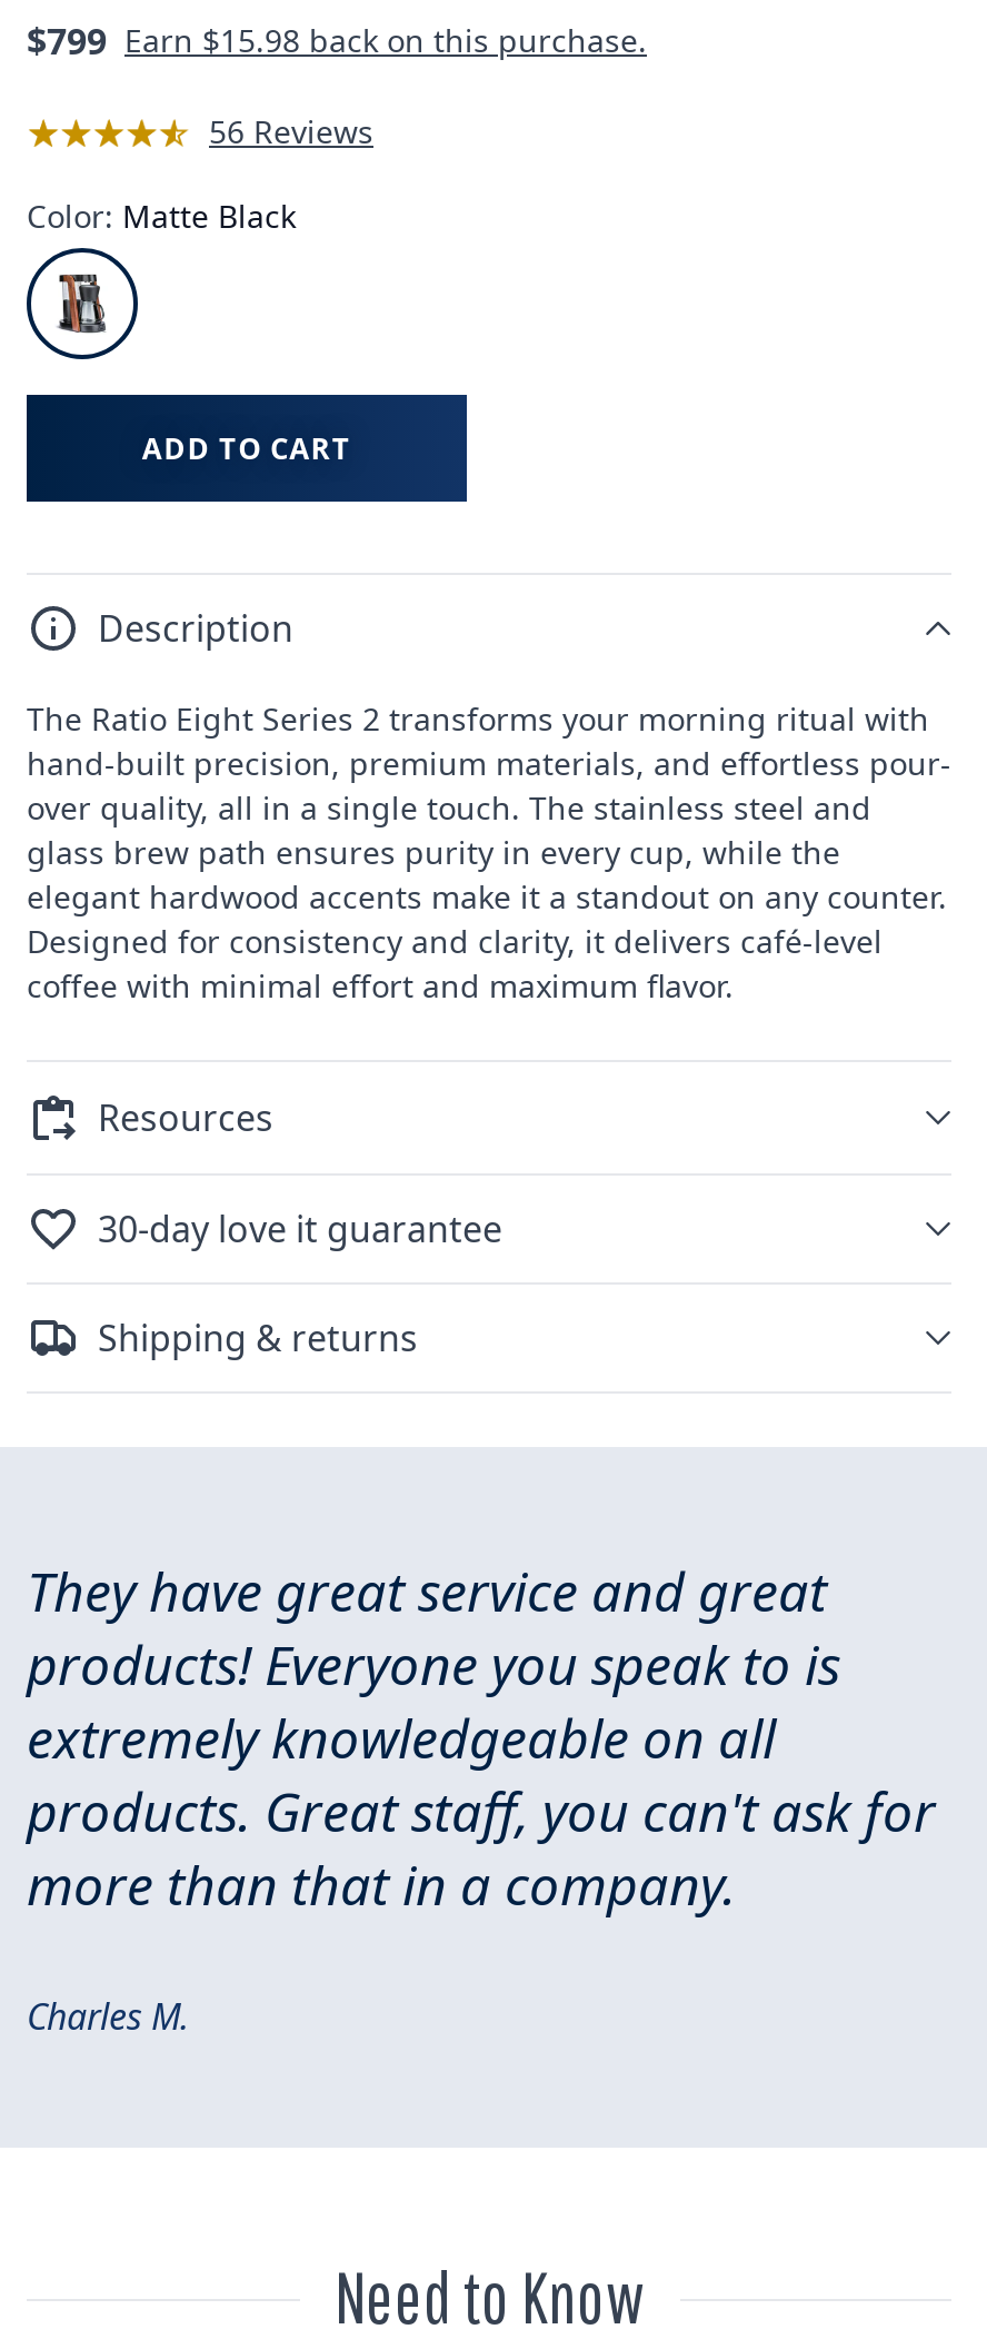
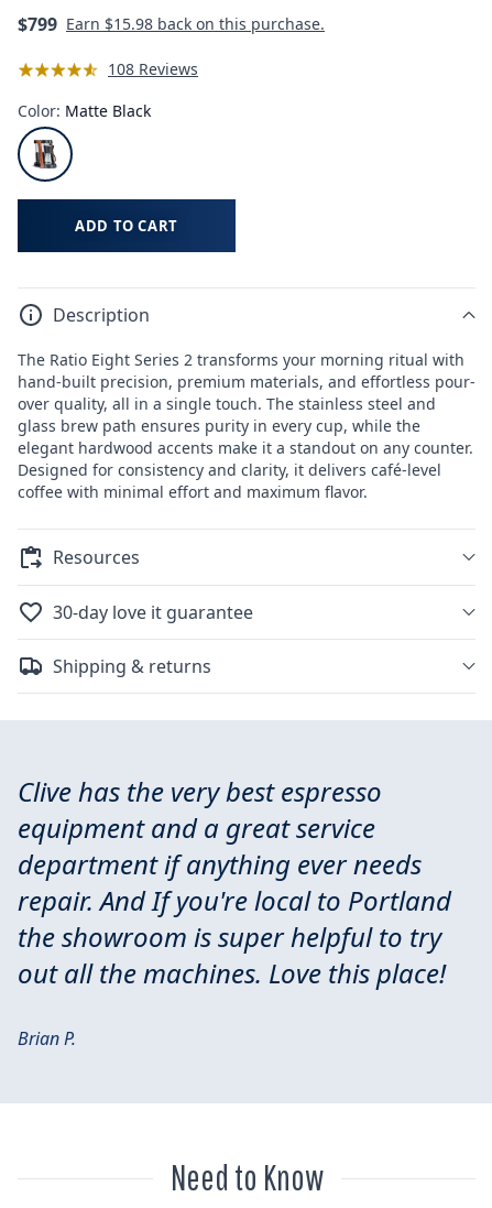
- 56 Reviews
+ 108 Reviews

- They have great service and great
- products! Everyone you speak to is
- extremely knowledgeable on all
- products. Great staff, you can't ask for
- more than that in a company.
+ Clive has the very best espresso
+ equipment and a great service
+ department if anything ever needs
+ repair. And If you're local to Portland
+ the showroom is super helpful to try
+ out all the machines. Love this place!

- Charles M.
+ Brian P.
